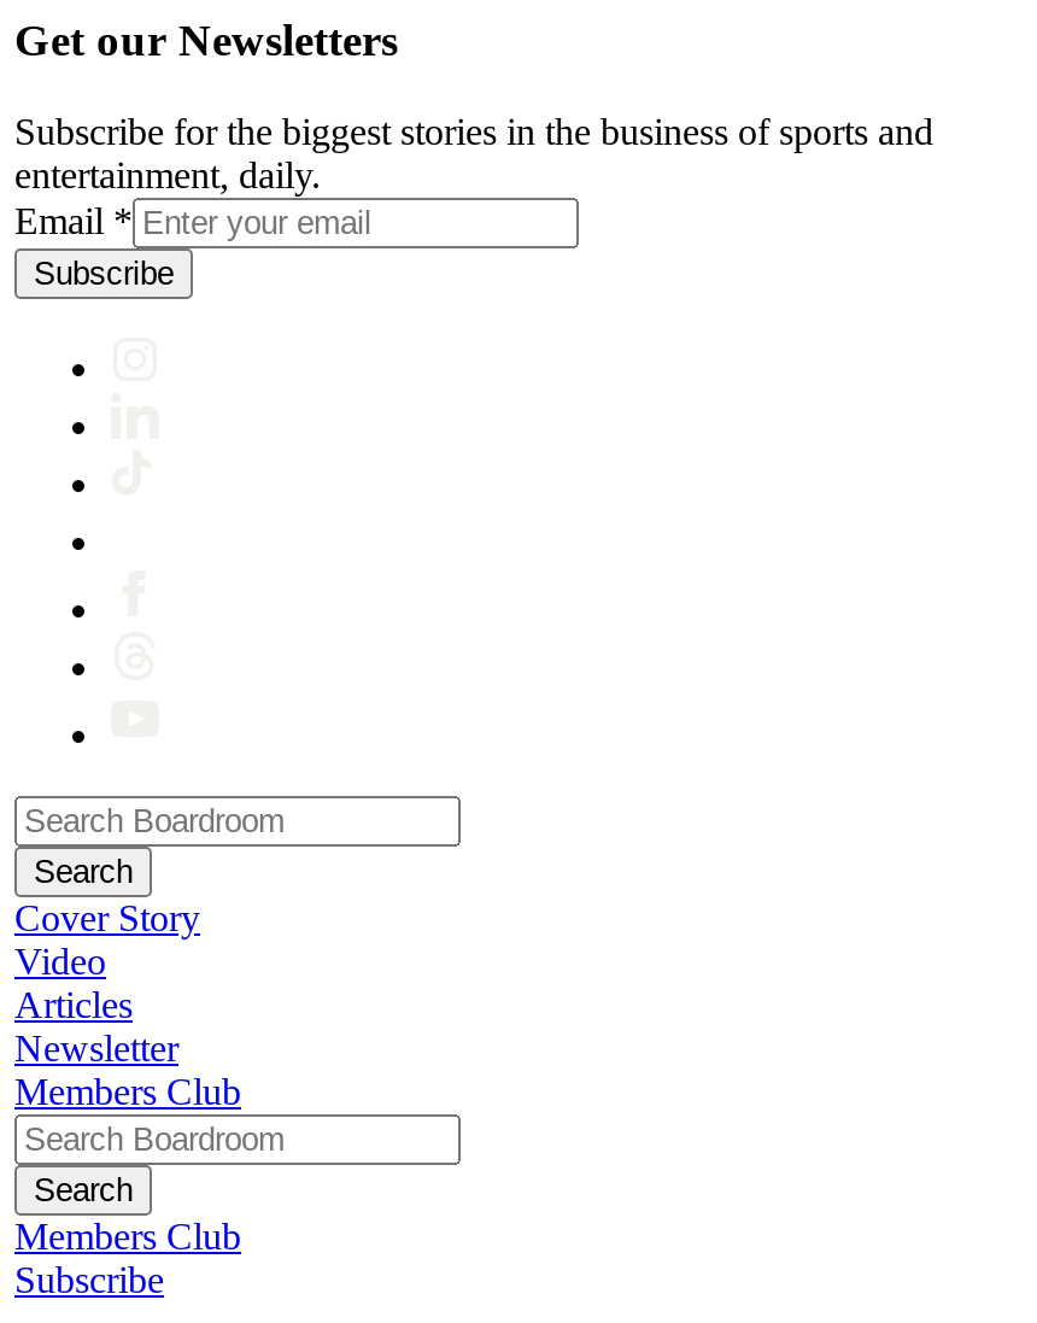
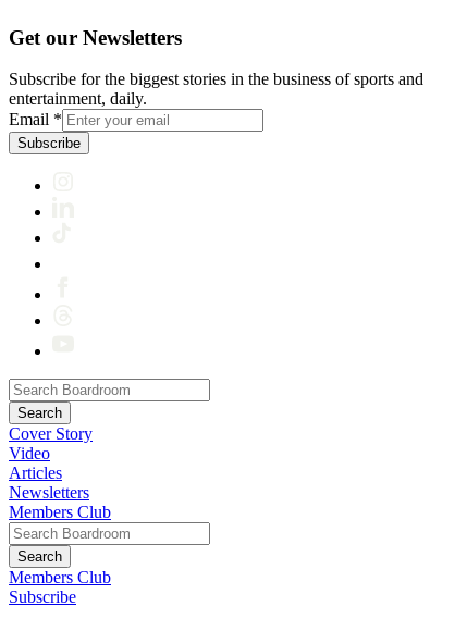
- Newsletter
+ Newsletters
